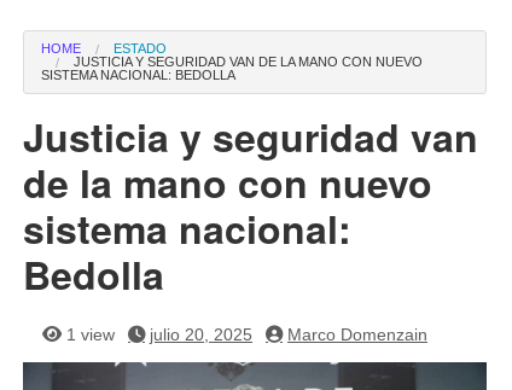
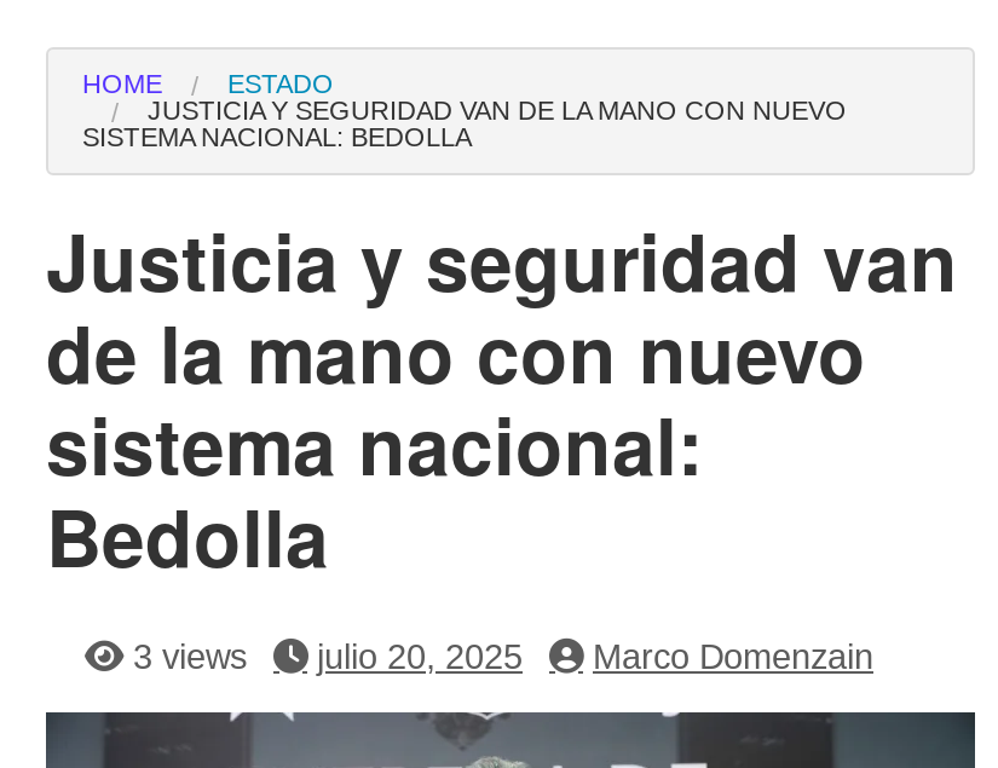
- 1 view julio 20, 2025 Marco Domenzain
+ 3 views julio 20, 2025 Marco Domenzain
